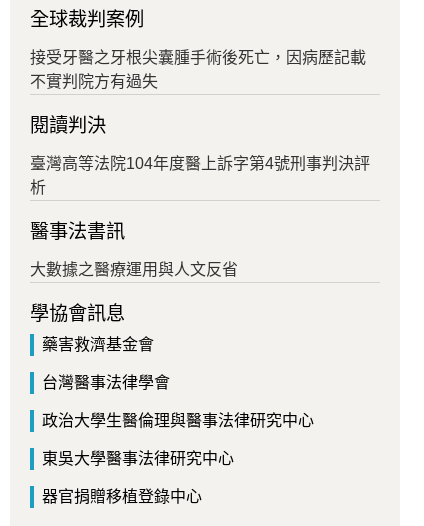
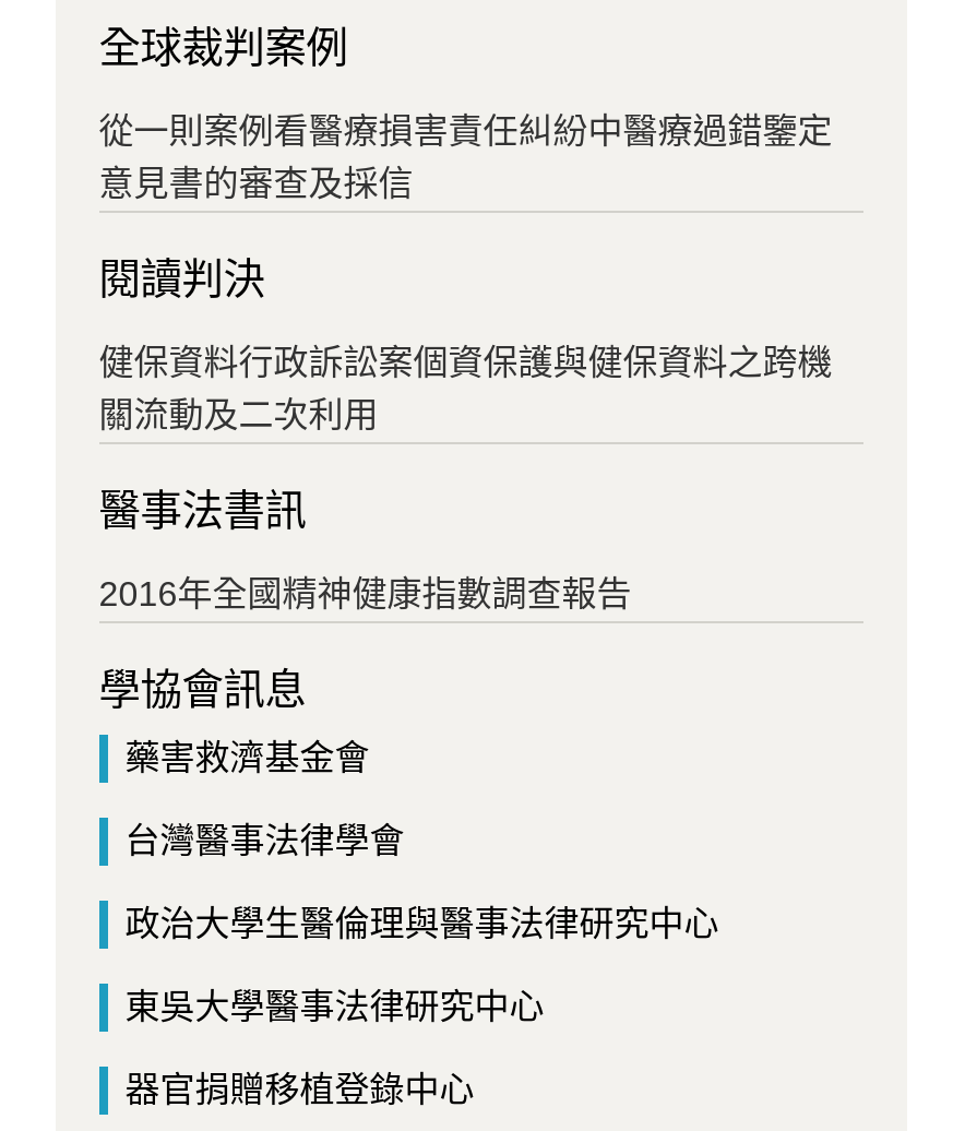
- 接受牙醫之牙根尖囊腫手術後死亡，因病歷記載
- 不實判院方有過失
+ 從一則案例看醫療損害責任糾紛中醫療過錯鑒定
+ 意見書的審查及採信

- 臺灣高等法院104年度醫上訴字第4號刑事判決評
- 析
+ 健保資料行政訴訟案個資保護與健保資料之跨機
+ 關流動及二次利用

- 大數據之醫療運用與人文反省
+ 2016年全國精神健康指數調查報告
